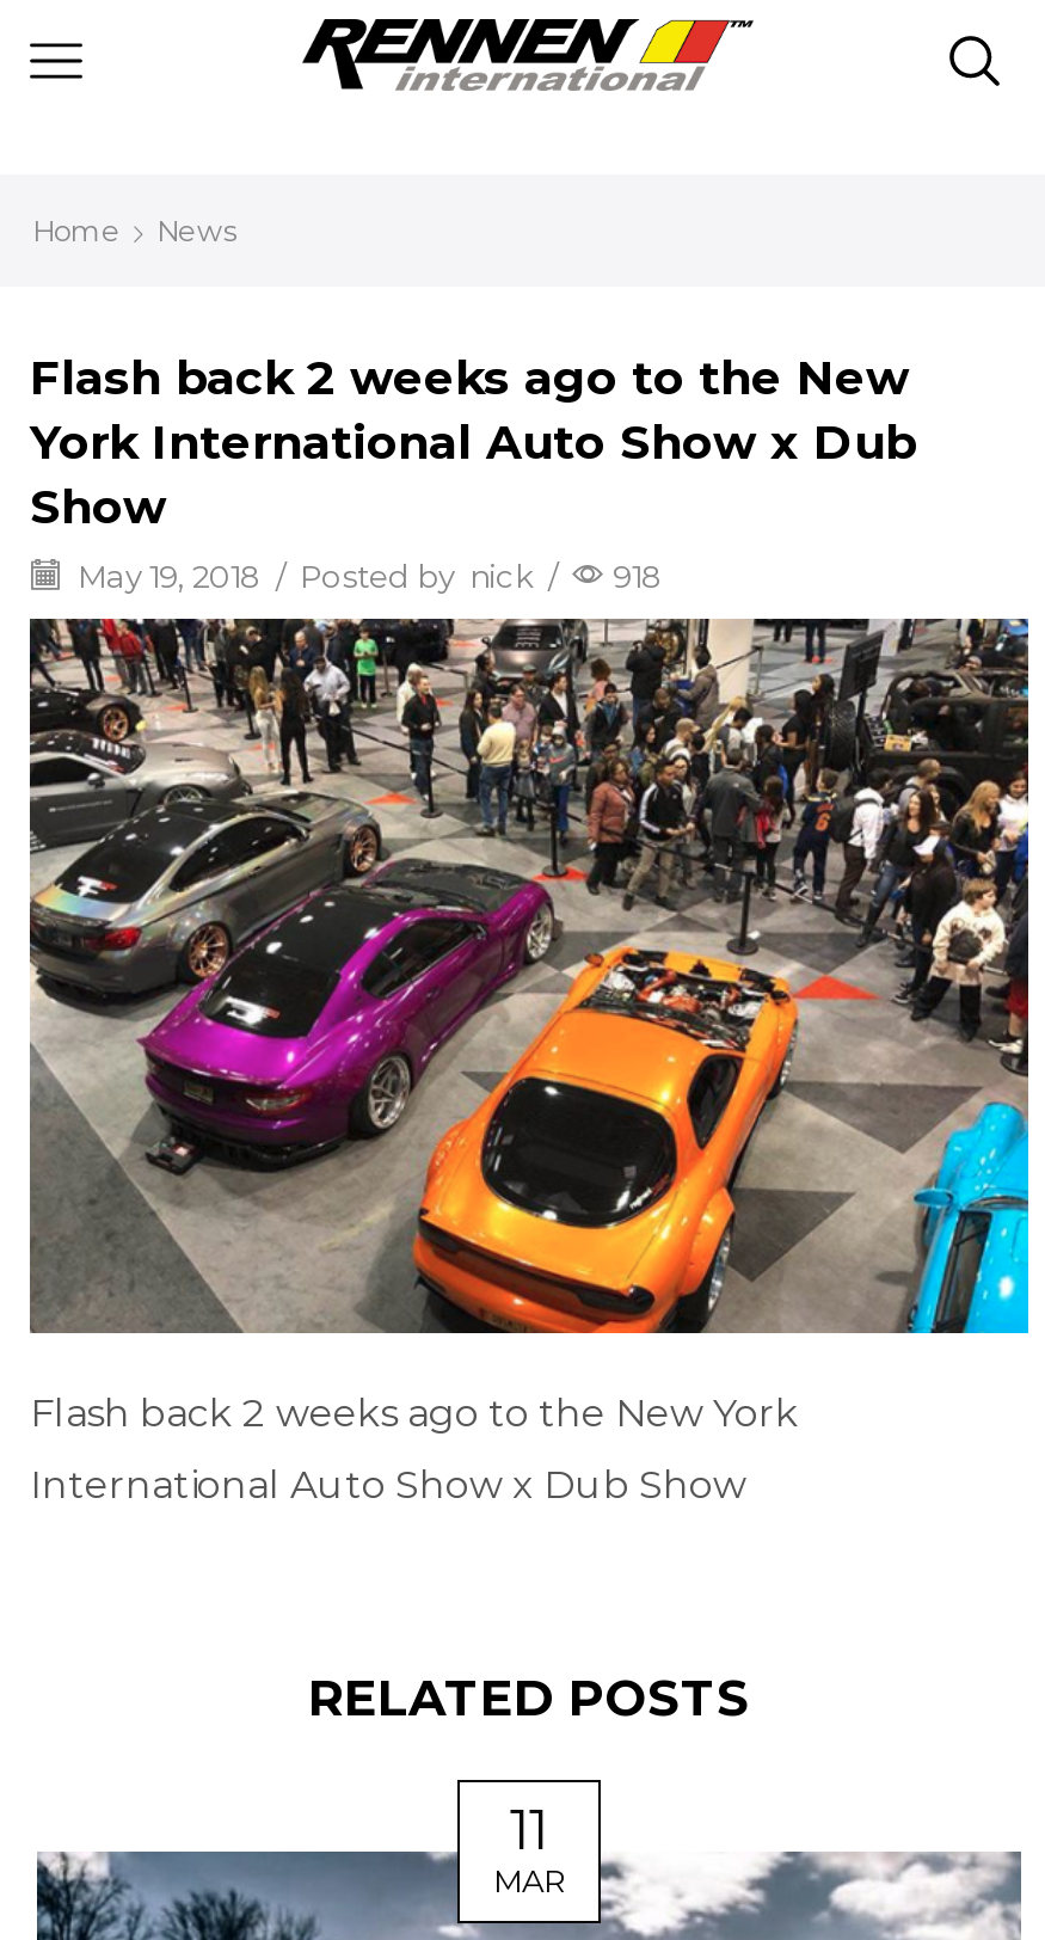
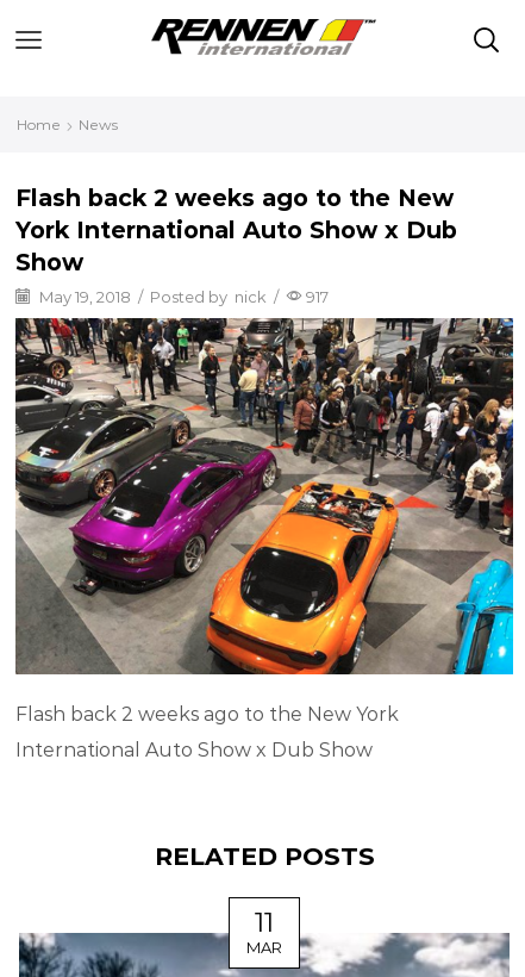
- May 19, 2018 / Posted by nick / 918
+ May 19, 2018 / Posted by nick / 917
